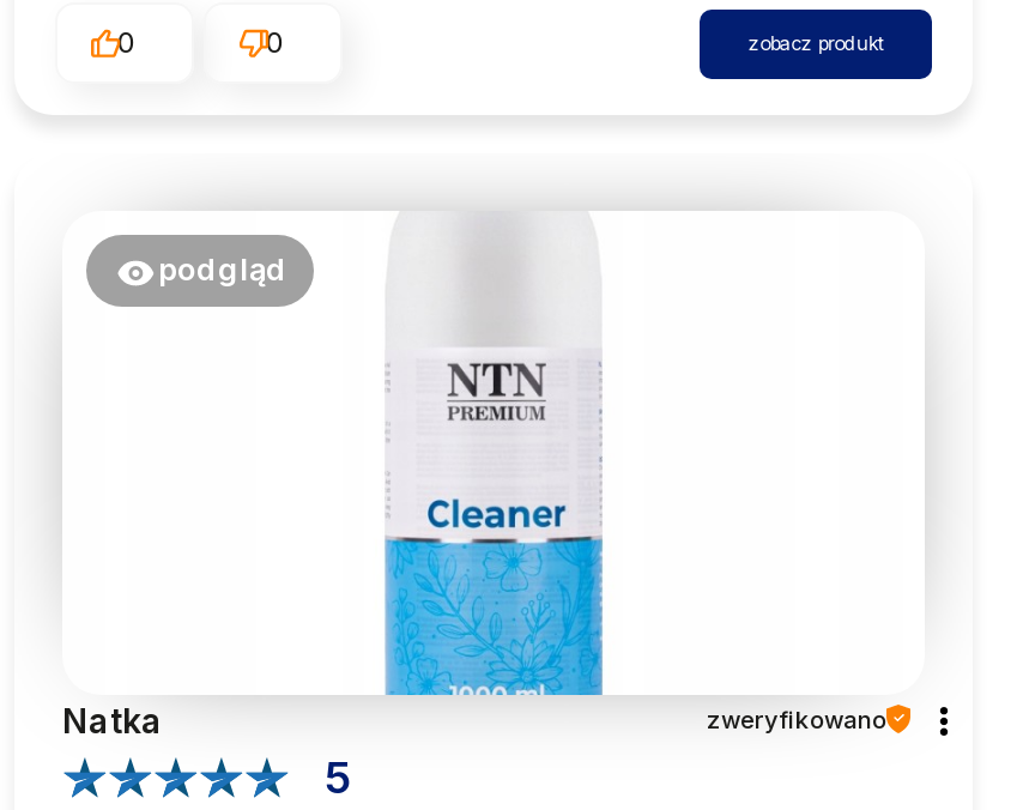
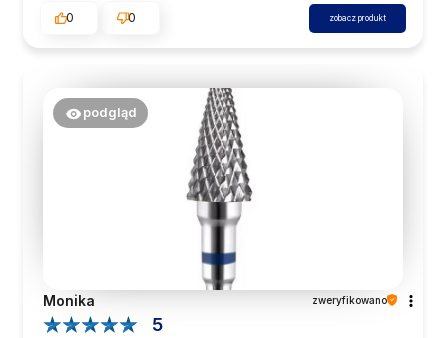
- [image]
+ [image]

- Natka
+ Monika
